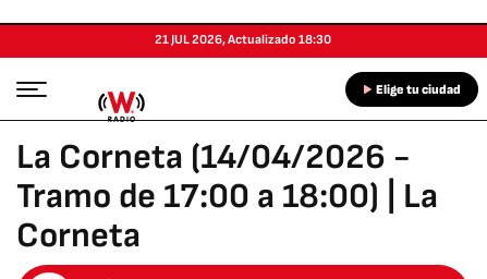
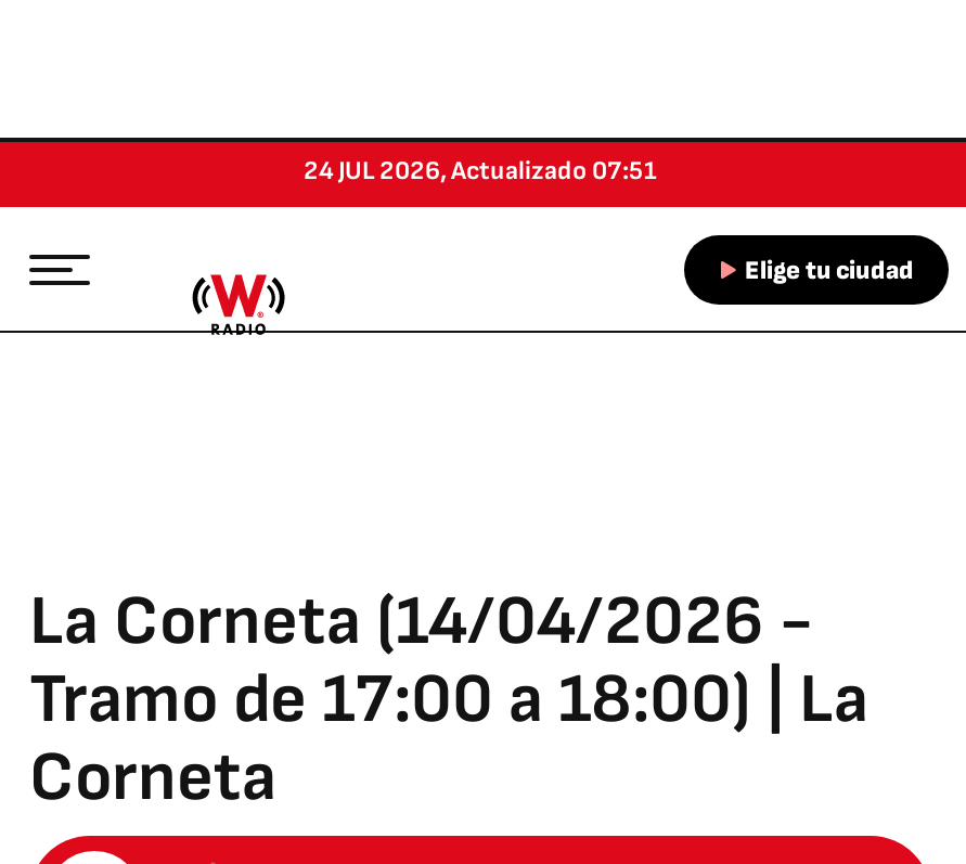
- 21 JUL 2026,Actualizado 18:30
+ 24 JUL 2026,Actualizado 07:51
